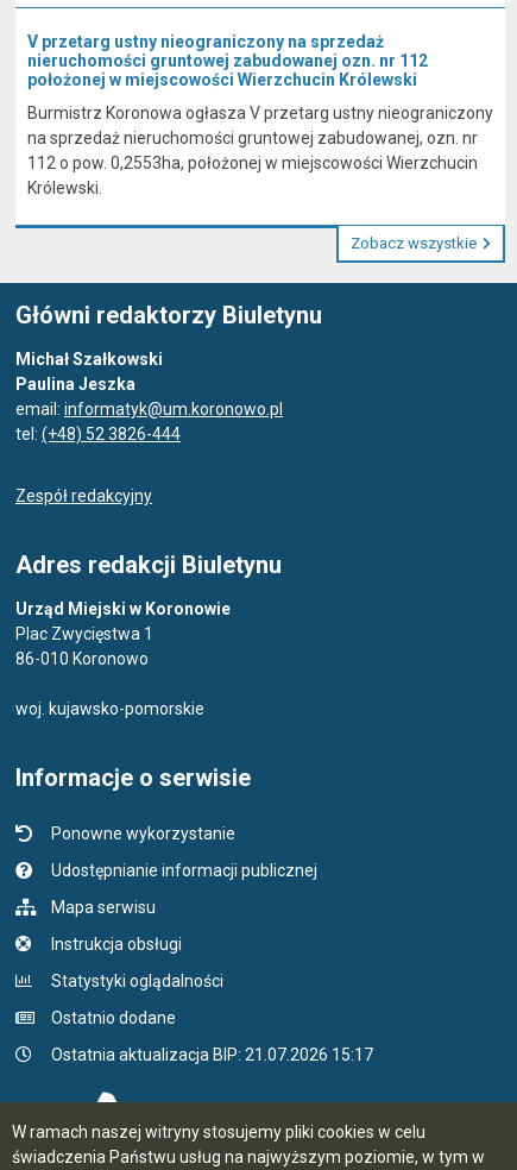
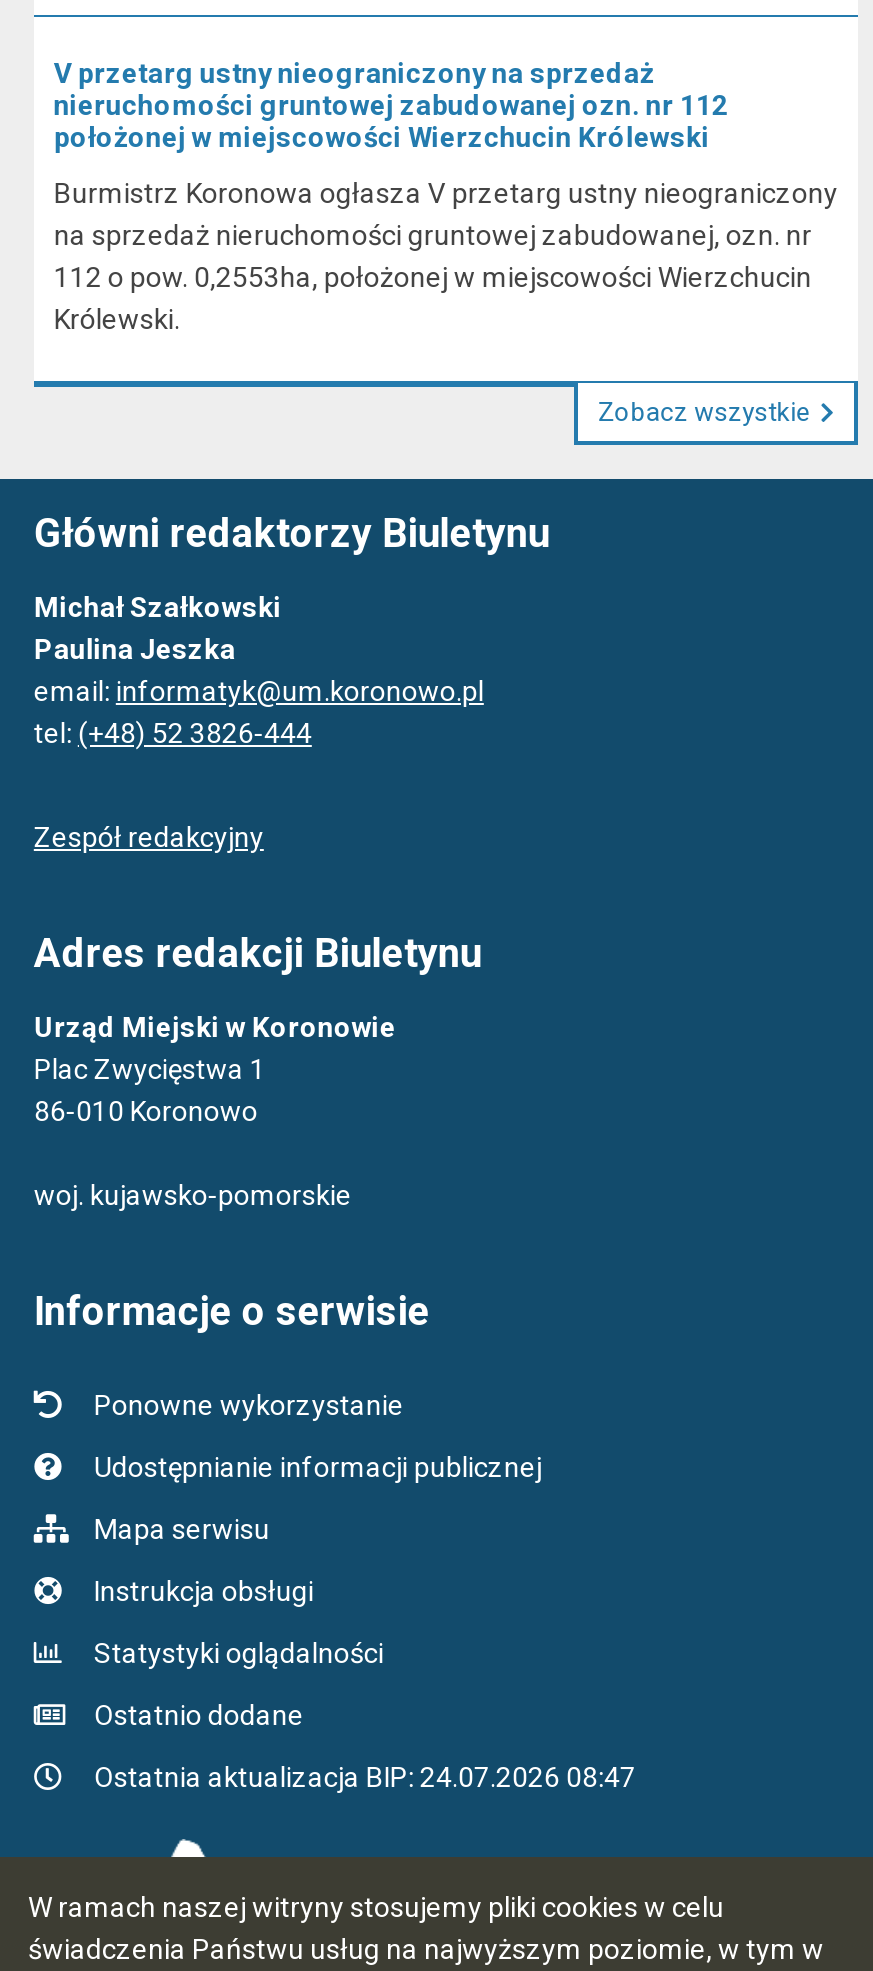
- Ostatnia aktualizacja BIP: 21.07.2026 15:17
+ Ostatnia aktualizacja BIP: 24.07.2026 08:47
